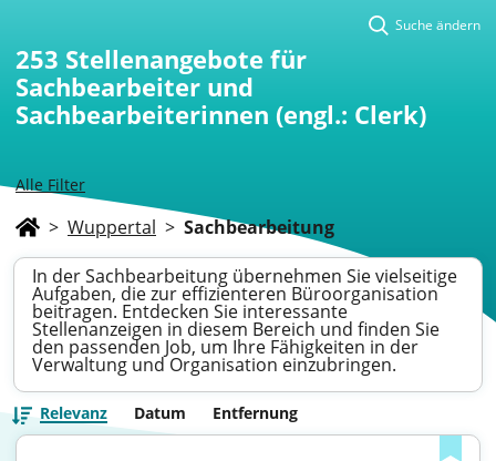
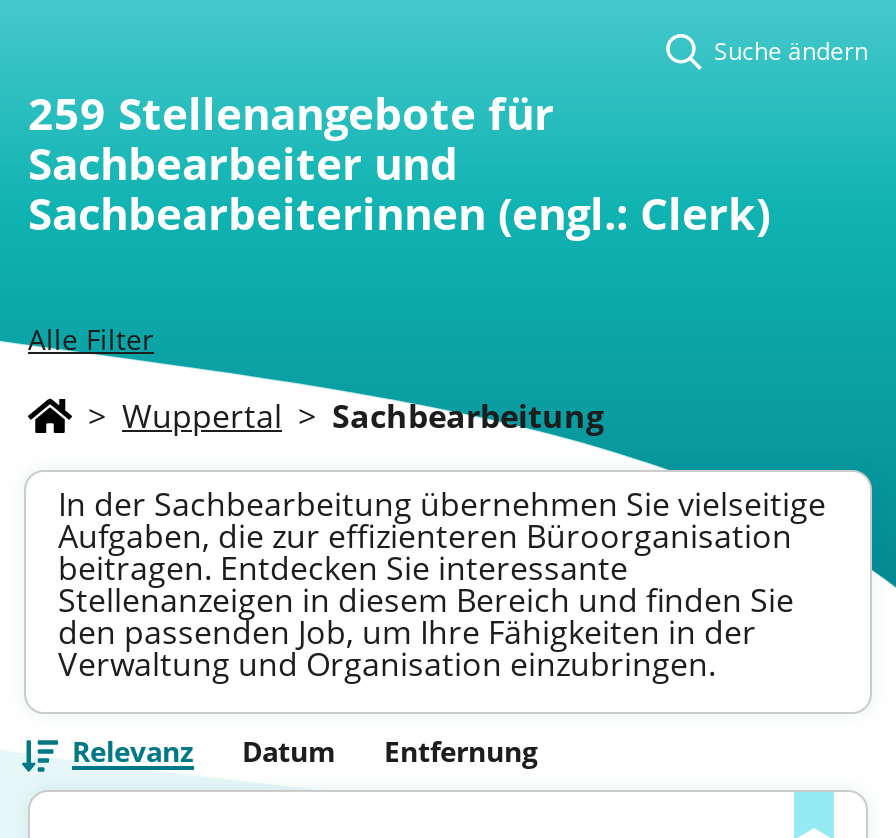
- 253 Stellenangebote für
+ 259 Stellenangebote für
